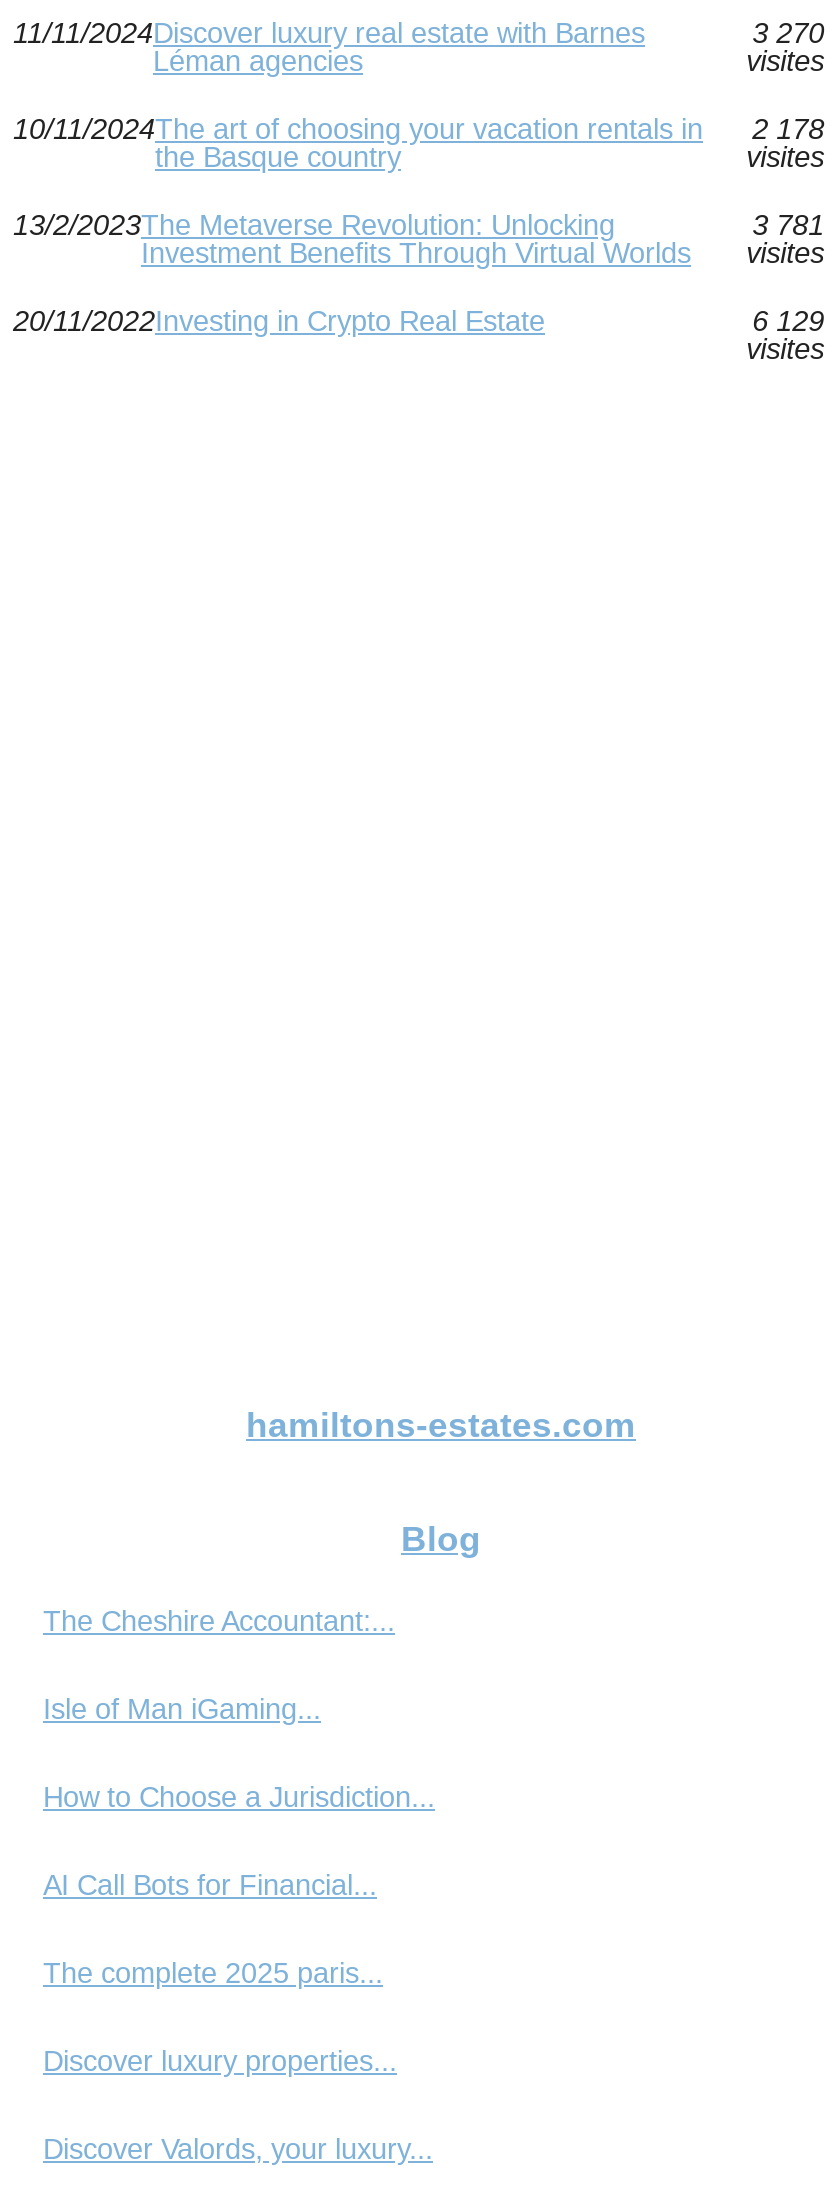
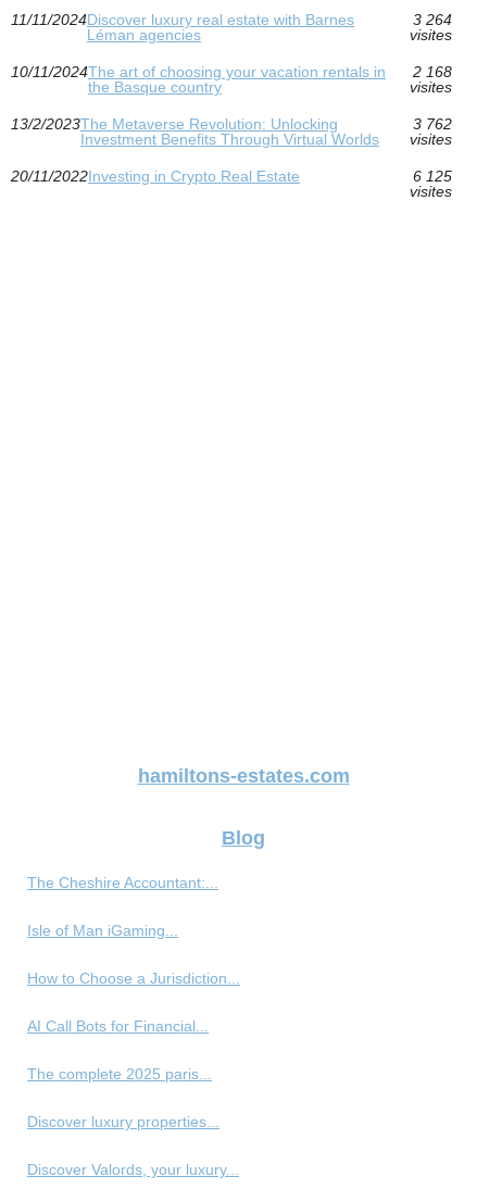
- 3 270
+ 3 264

- 10/11/2024The art of choosing your vacation rentals in 2 178
+ 10/11/2024The art of choosing your vacation rentals in 2 168

- 3 781
+ 3 762

- 6 129
+ 6 125
